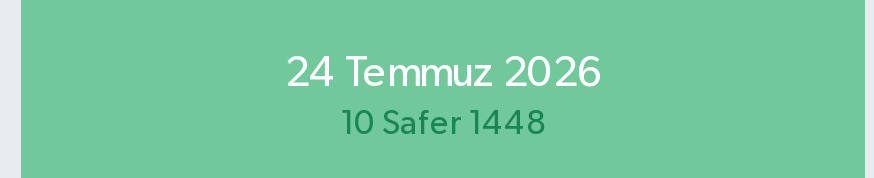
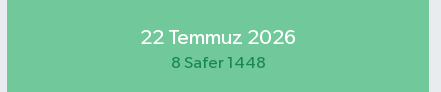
- 24 Temmuz 2026
- 10 Safer 1448
+ 22 Temmuz 2026
+ 8 Safer 1448
